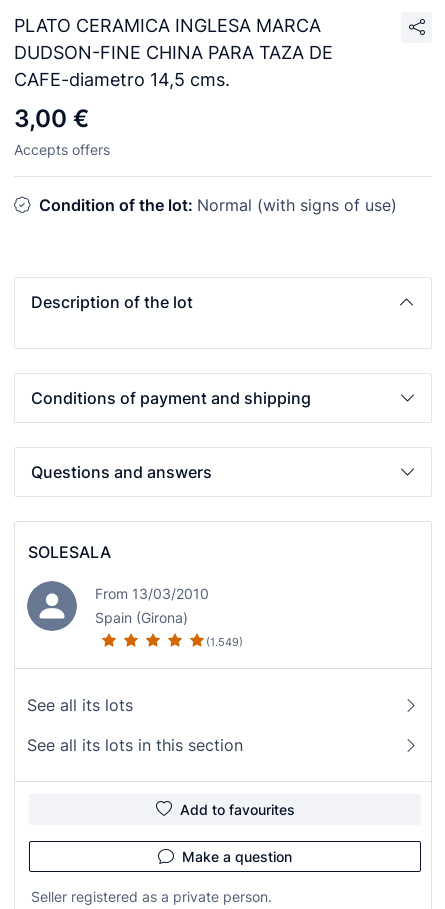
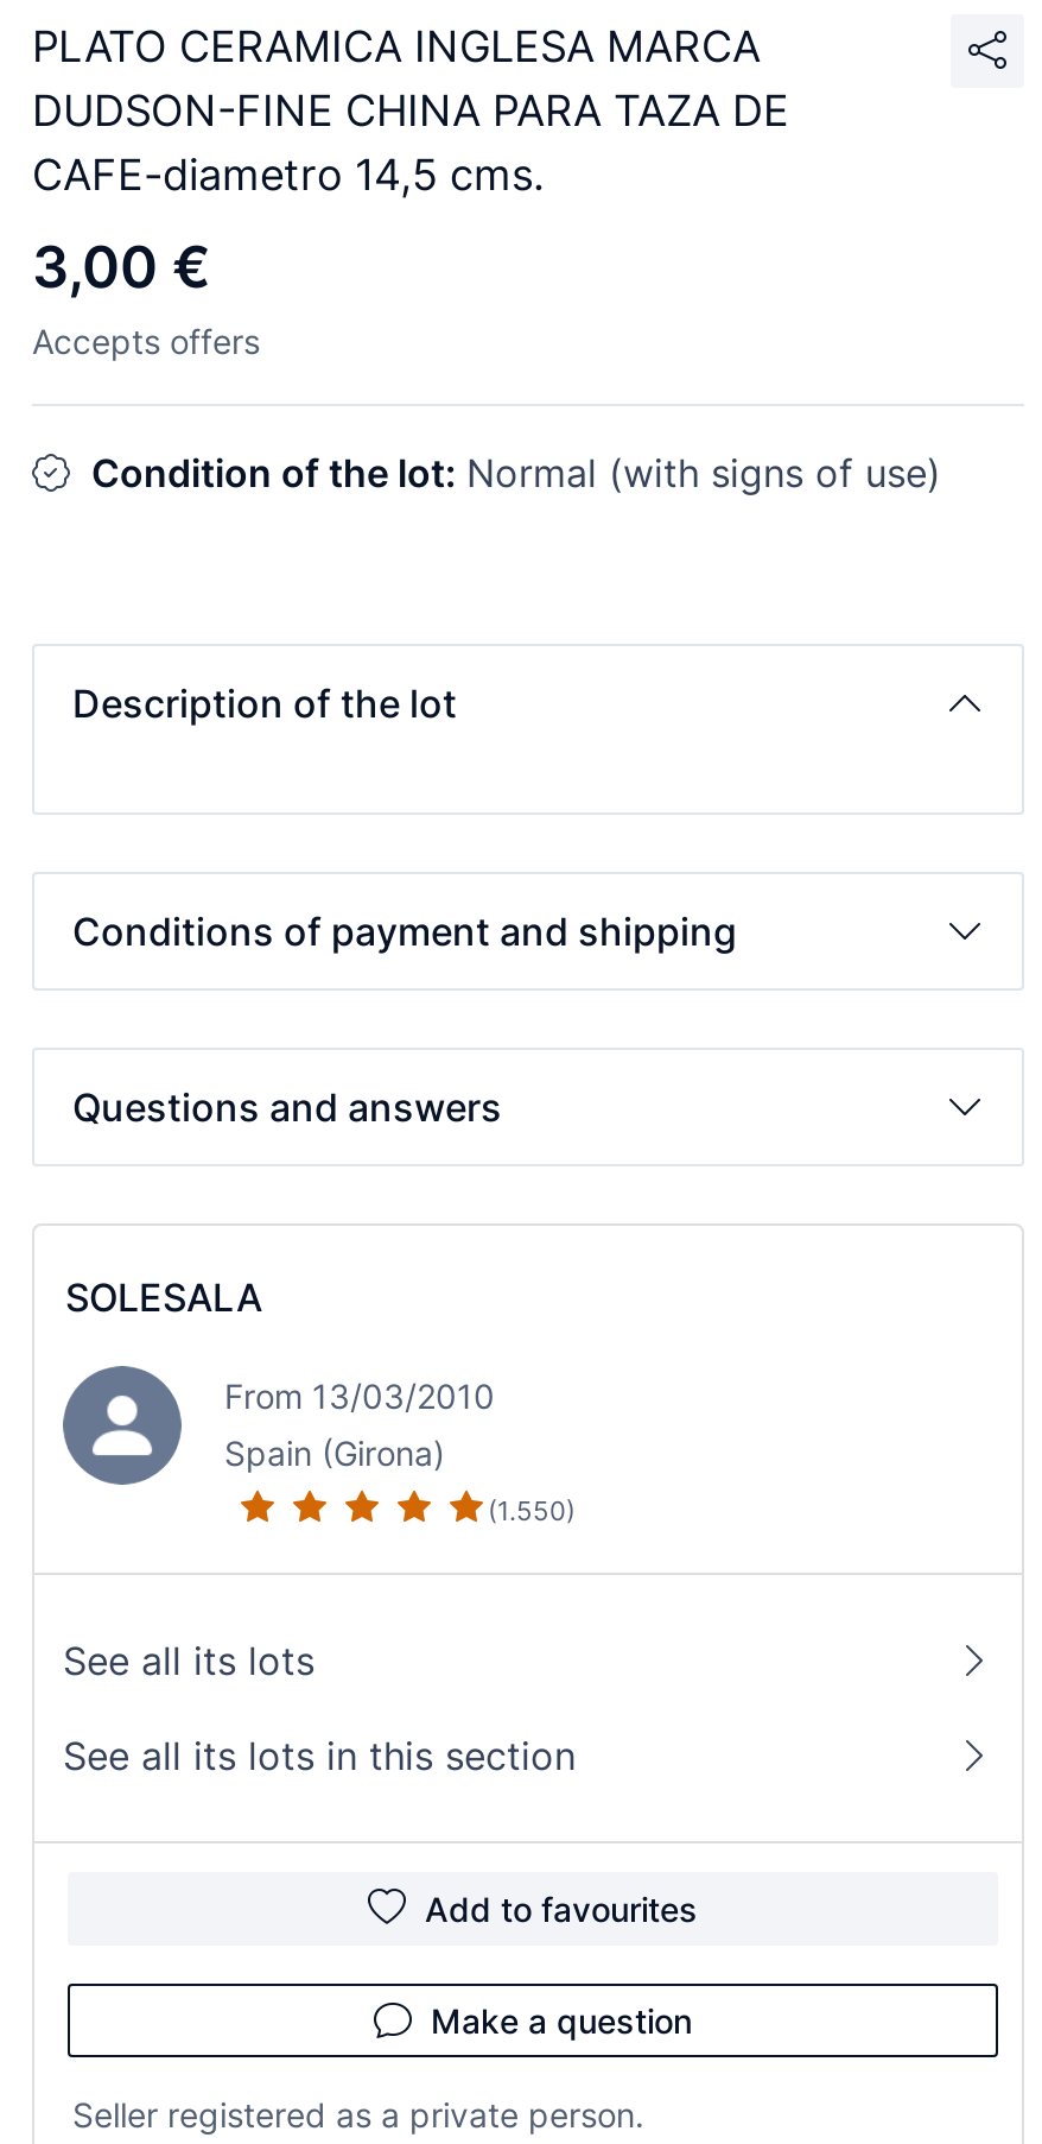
- (1.549)
+ (1.550)
